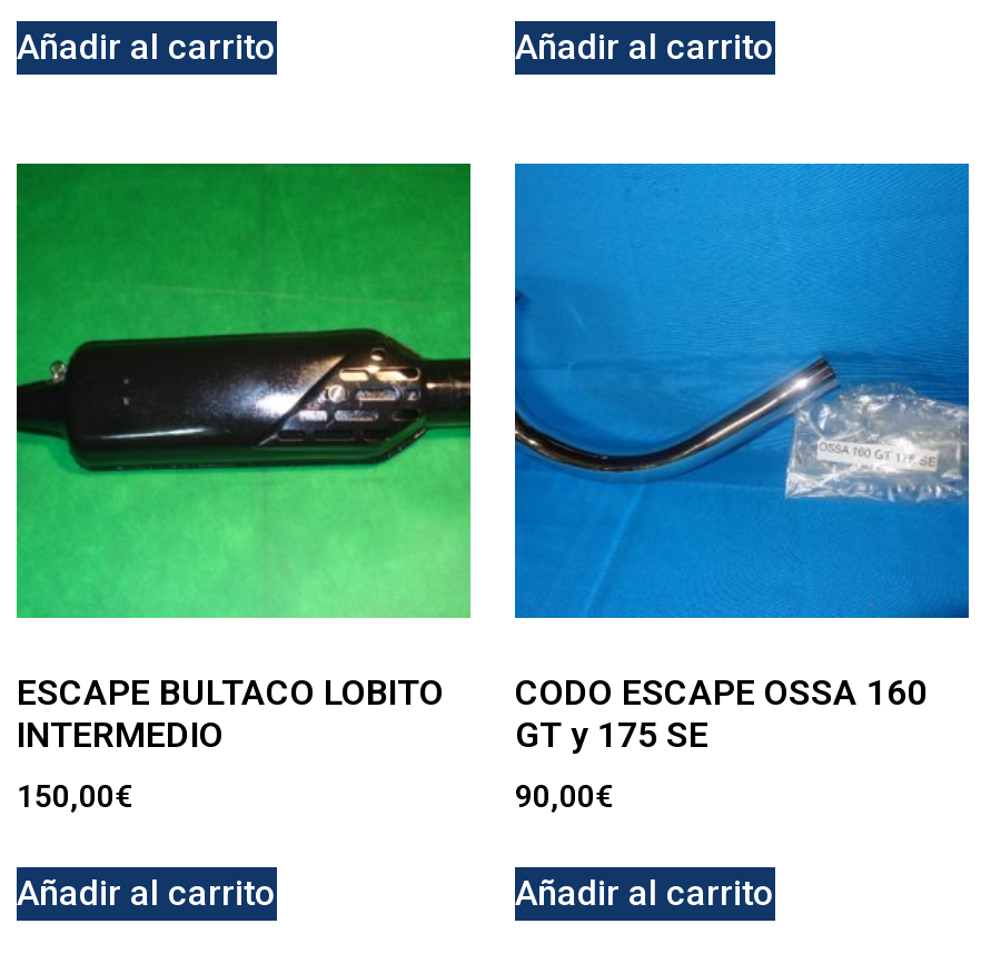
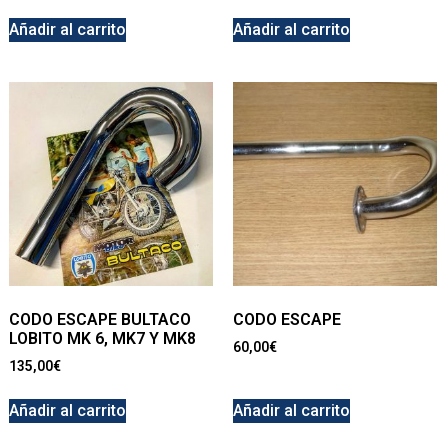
- [image]
- ESCAPE BULTACO LOBITO
- INTERMEDIO
+ [image]
+ CODO ESCAPE BULTACO
+ LOBITO MK 6, MK7 Y MK8

- [image]
- CODO ESCAPE OSSA 160
- GT y 175 SE
+ [image]
+ CODO ESCAPE

- 150,00€
+ 135,00€

- 90,00€
+ 60,00€
